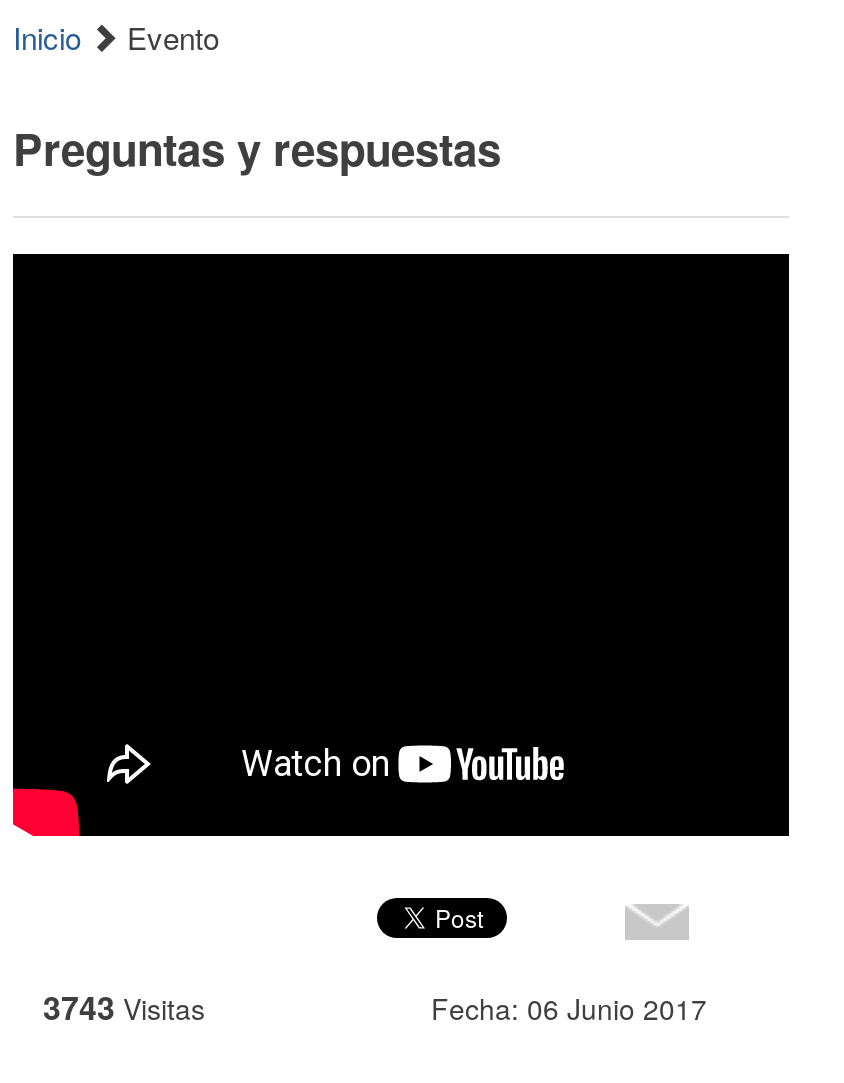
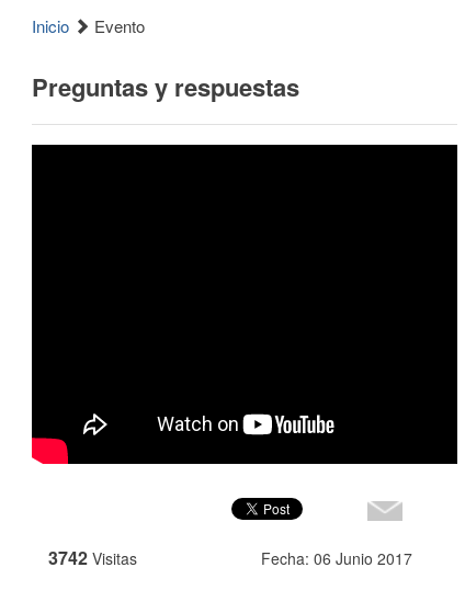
- 3743 Visitas
+ 3742 Visitas
